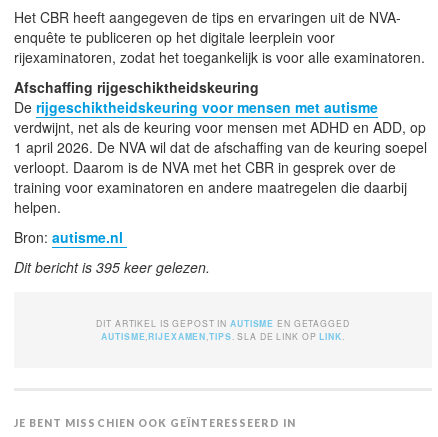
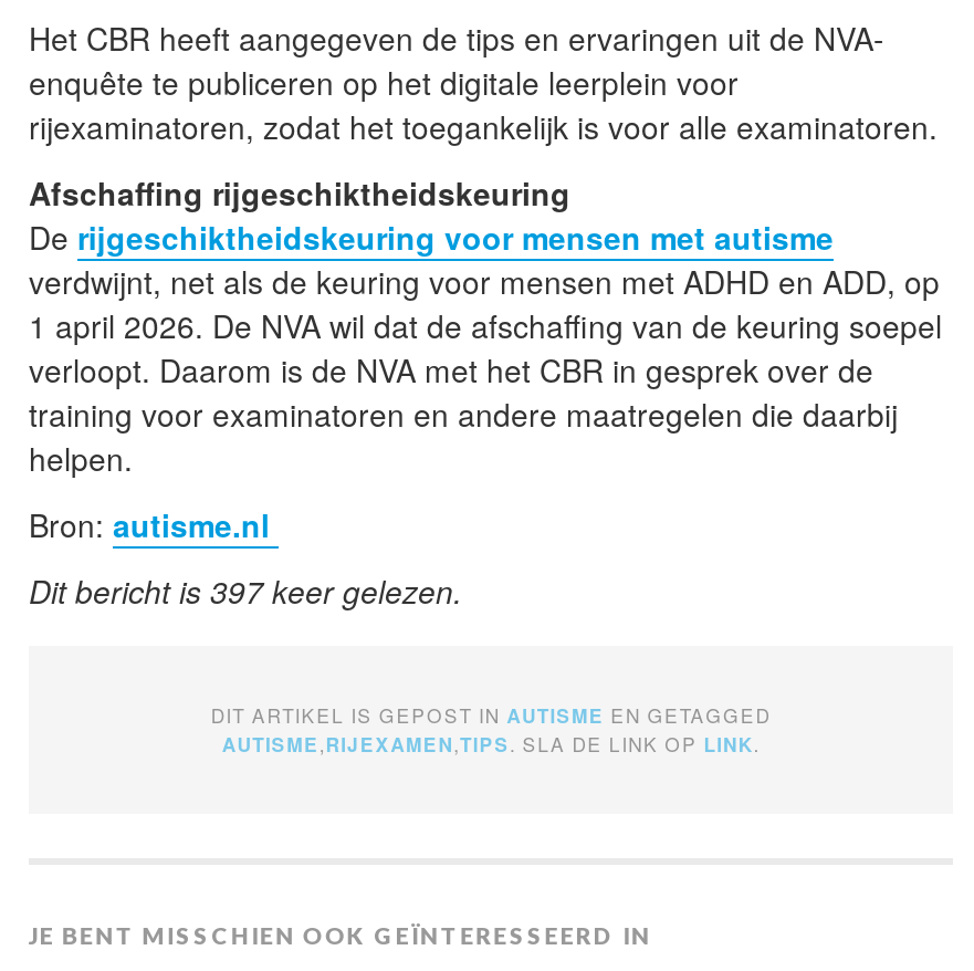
- Dit bericht is 395 keer gelezen.
+ Dit bericht is 397 keer gelezen.
